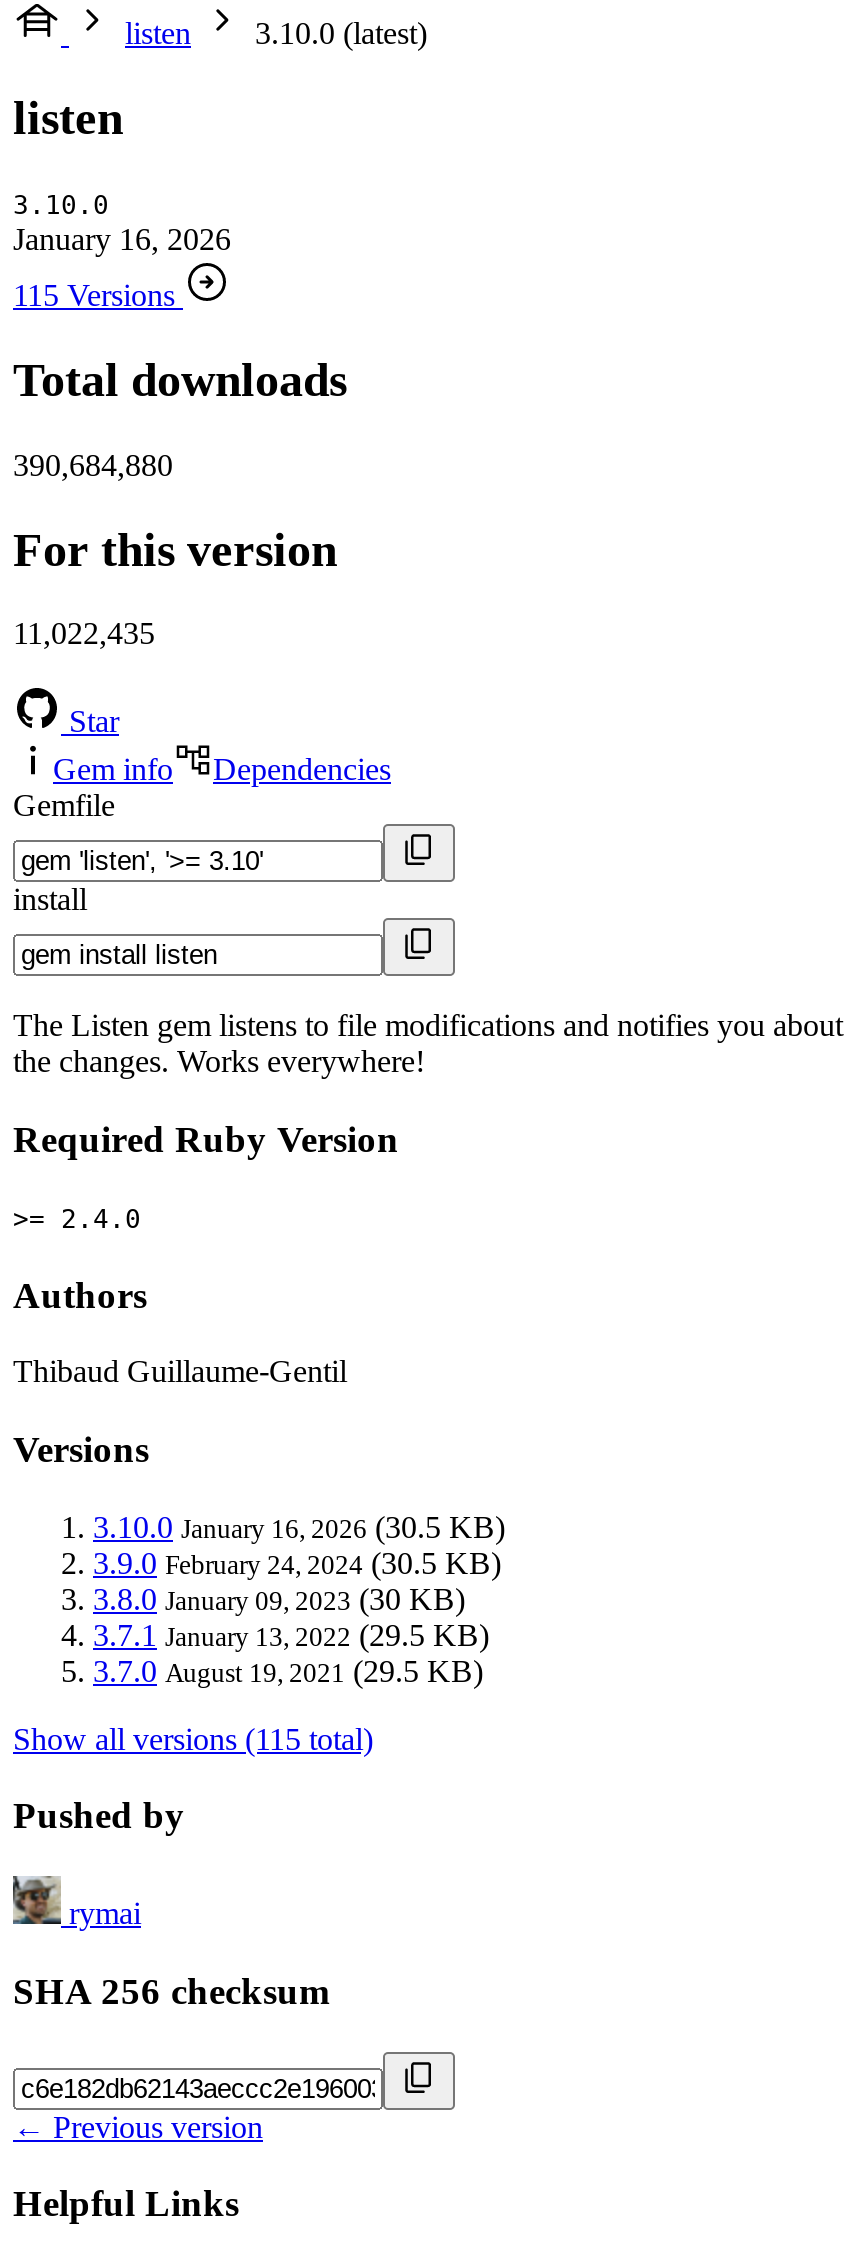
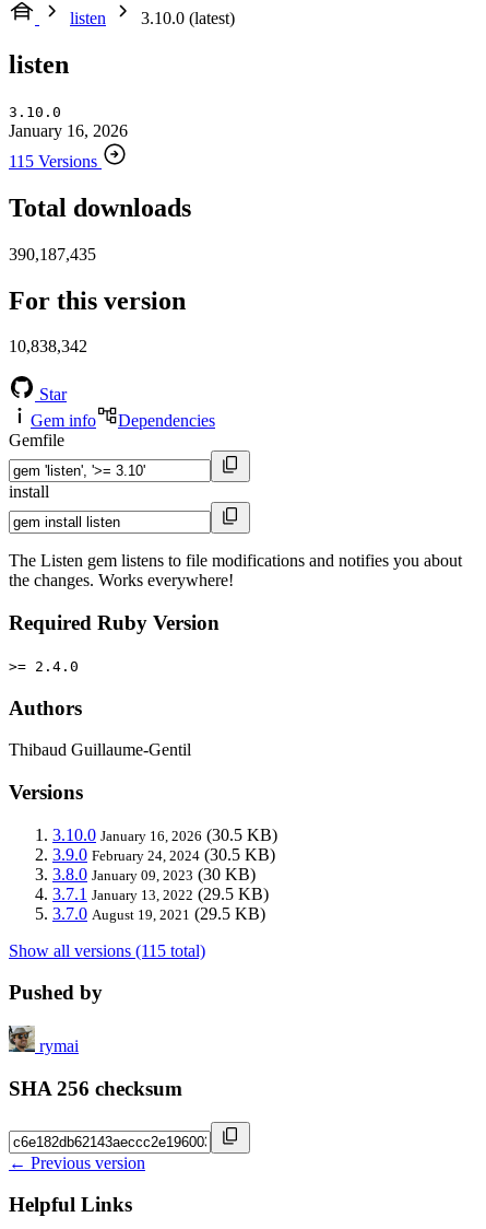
- 390,684,880
+ 390,187,435

- 11,022,435
+ 10,838,342
